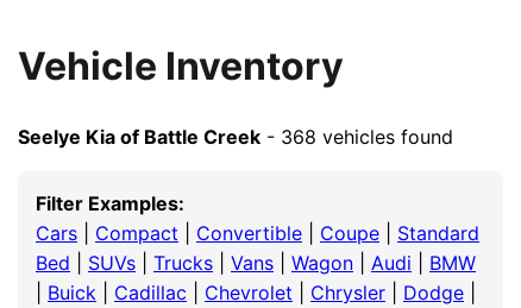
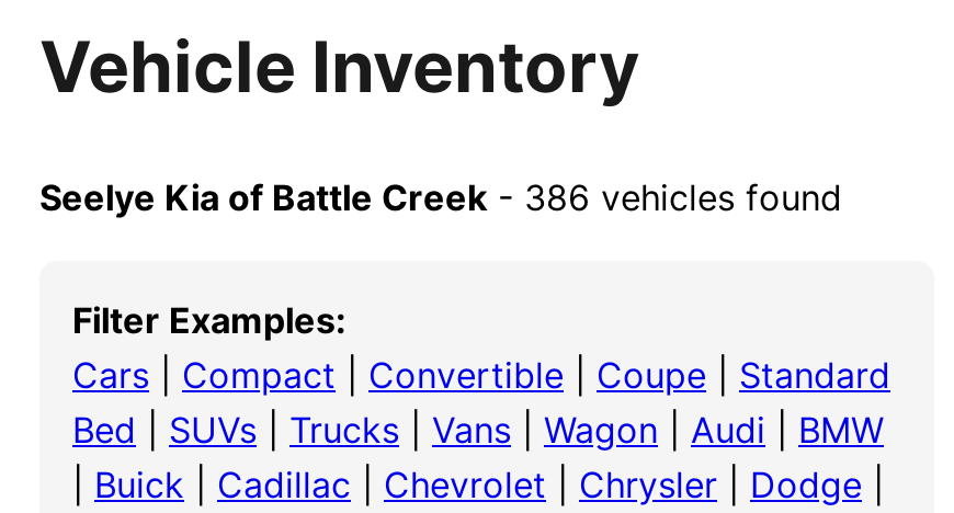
- Seelye Kia of Battle Creek - 368 vehicles found
+ Seelye Kia of Battle Creek - 386 vehicles found
